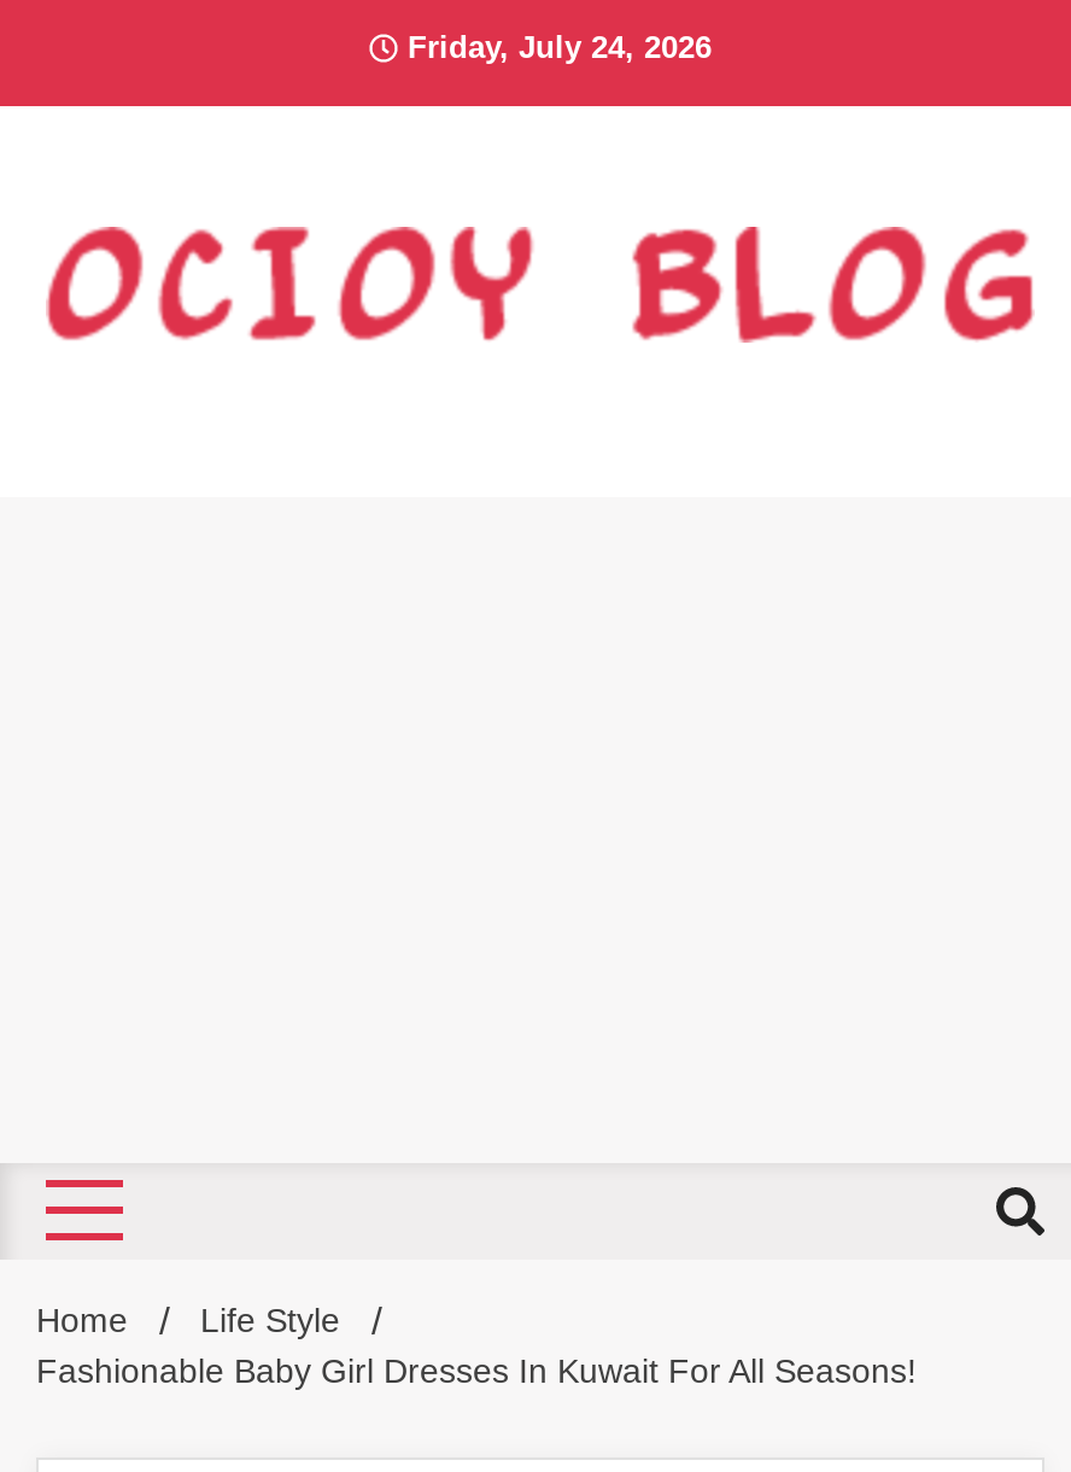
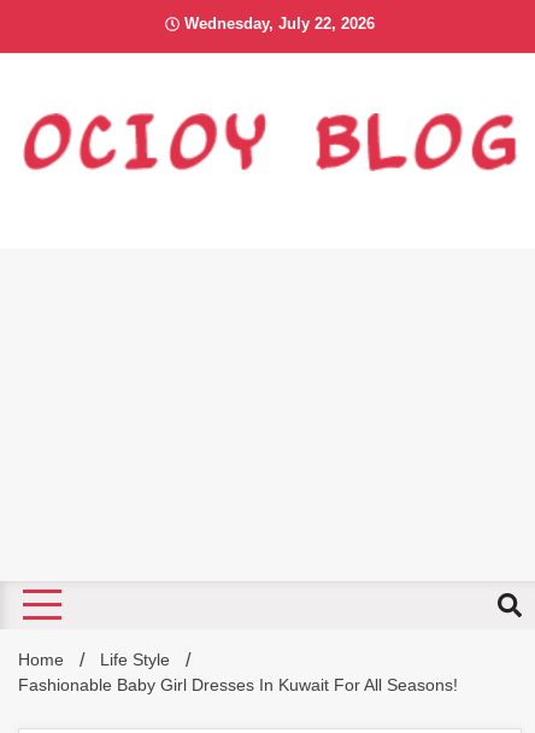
- Friday, July 24, 2026
+ Wednesday, July 22, 2026
